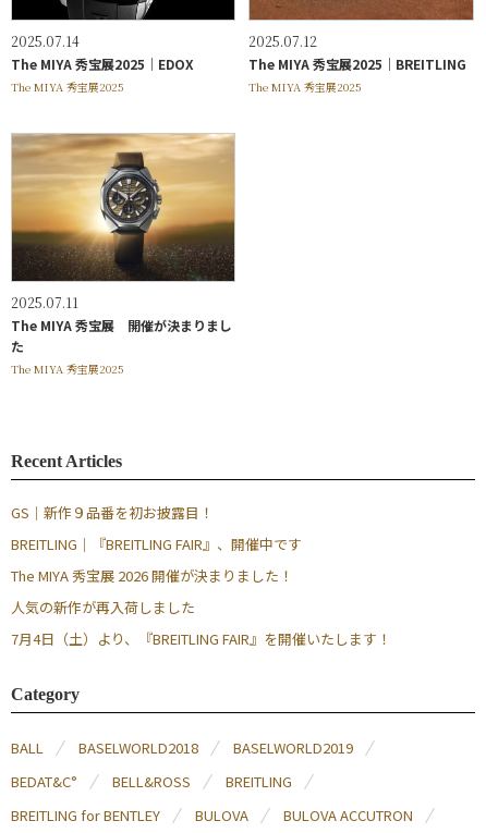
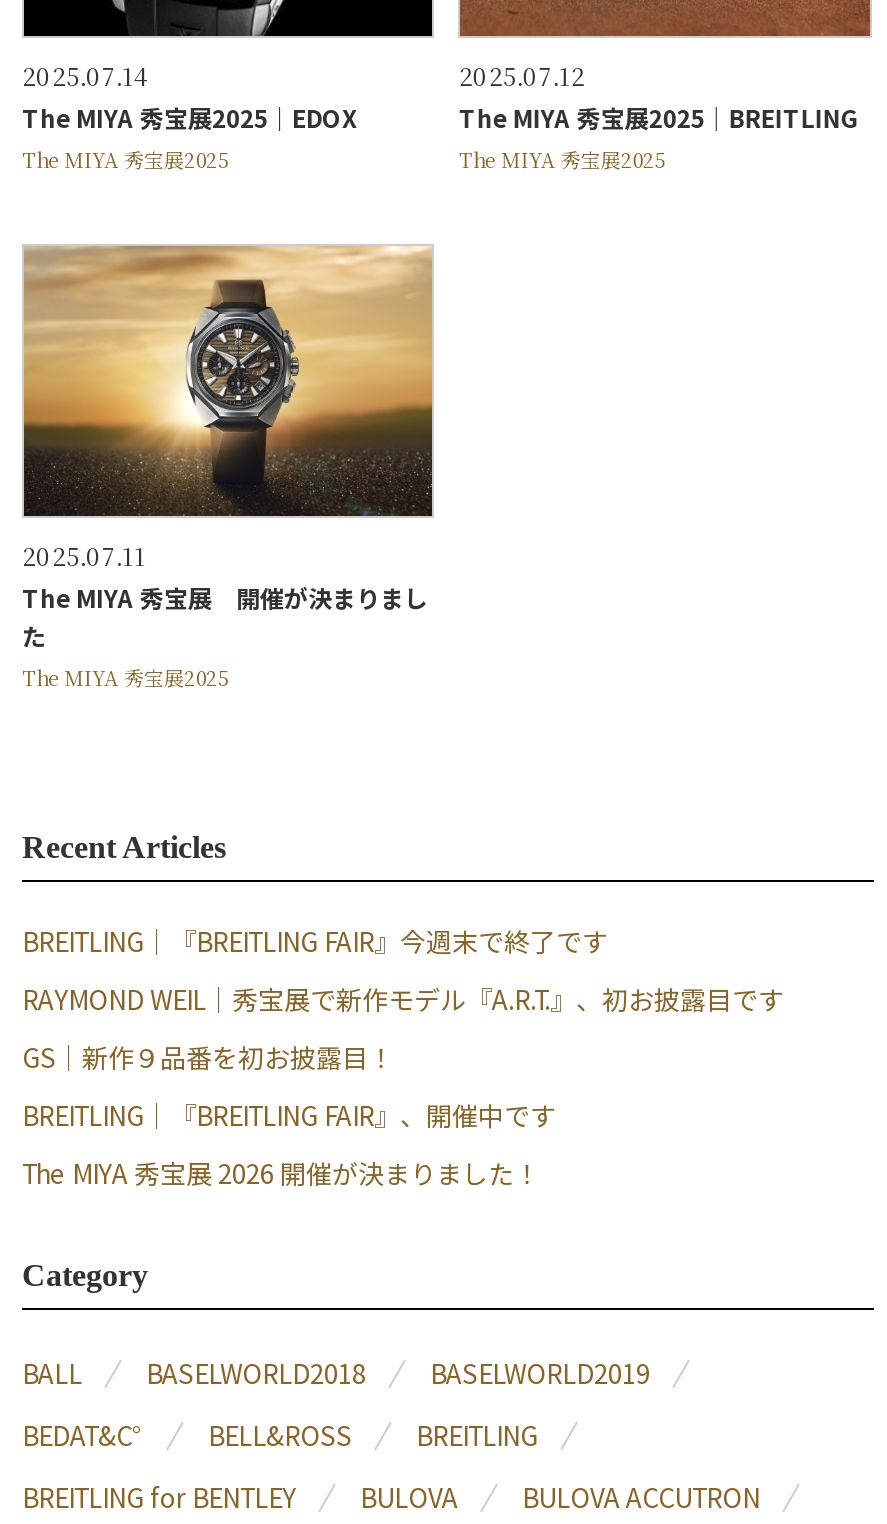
+ BREITLING｜『BREITLING FAIR』今週末で終了です
+ RAYMOND WEIL｜秀宝展で新作モデル『A.R.T.』、初お披露目です

moved down: GS｜新作９品番を初お披露目！ | BREITLING｜『BREITLING FAIR』、開催中です | The MIYA 秀宝展 2026 開催が決まりました！

- 人気の新作が再入荷しました
- 7月4日（土）より、『BREITLING FAIR』を開催いたします！
